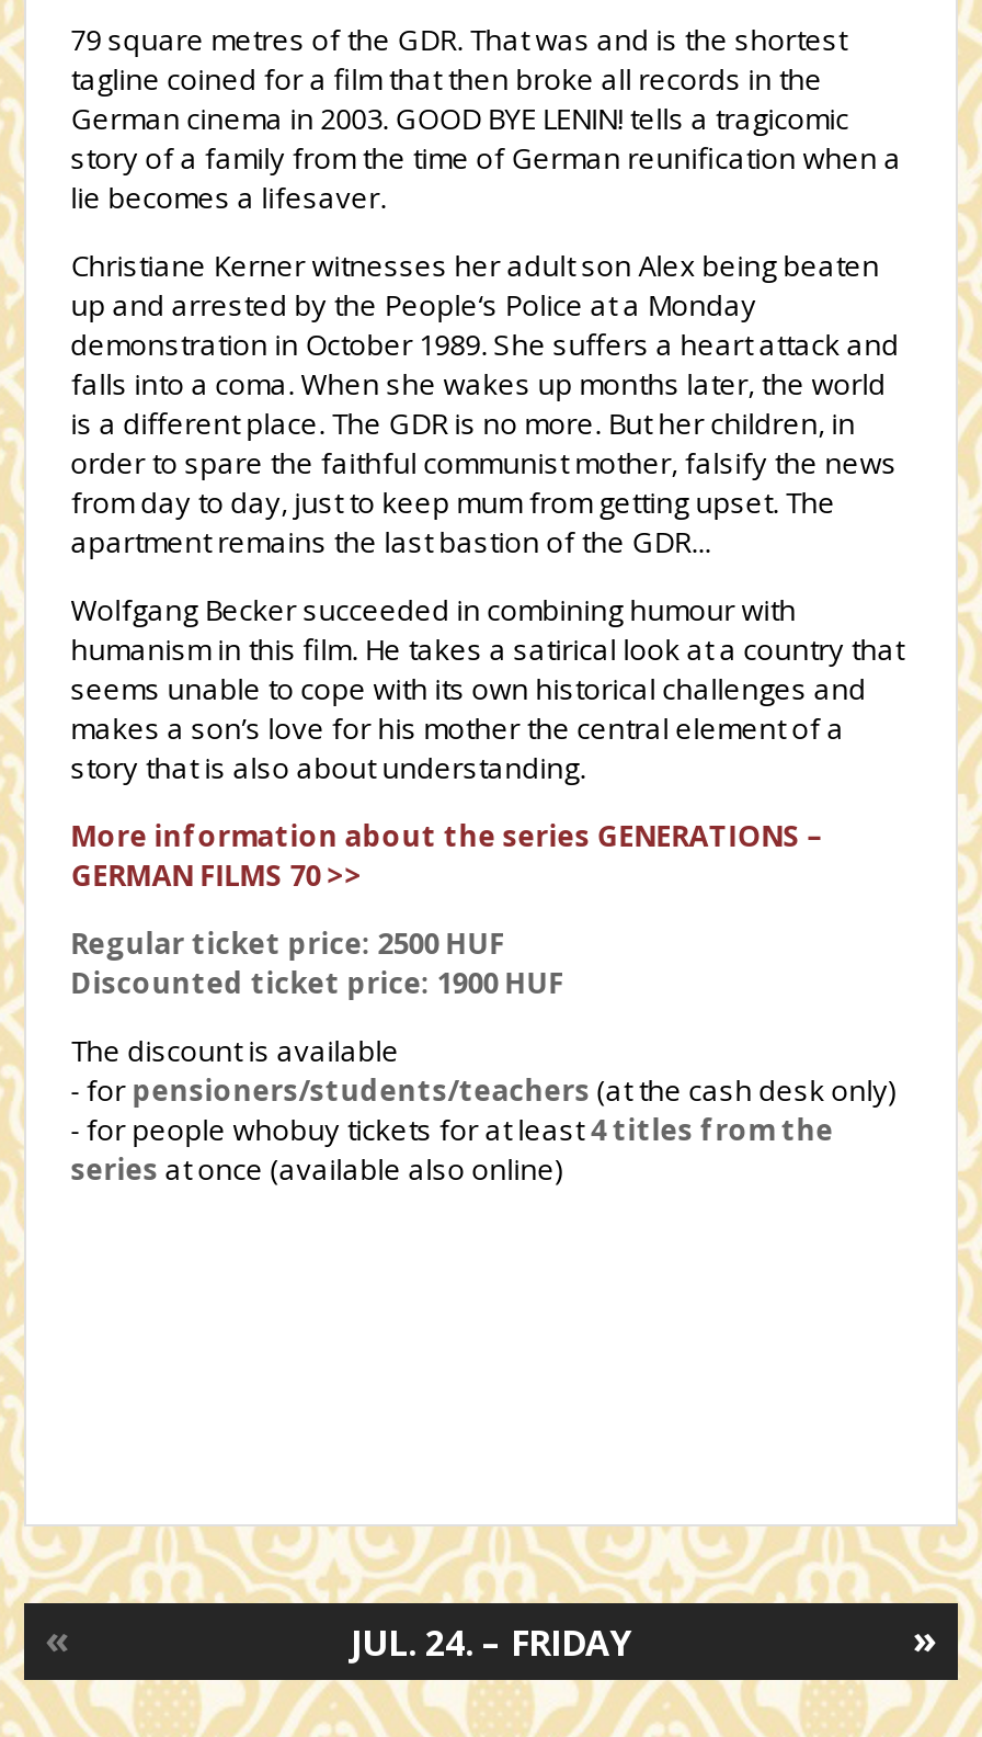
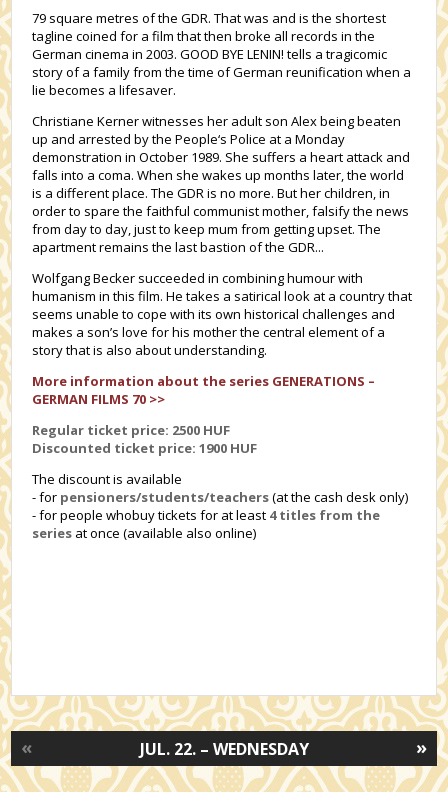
- JUL. 24. – FRIDAY
+ JUL. 22. – WEDNESDAY
